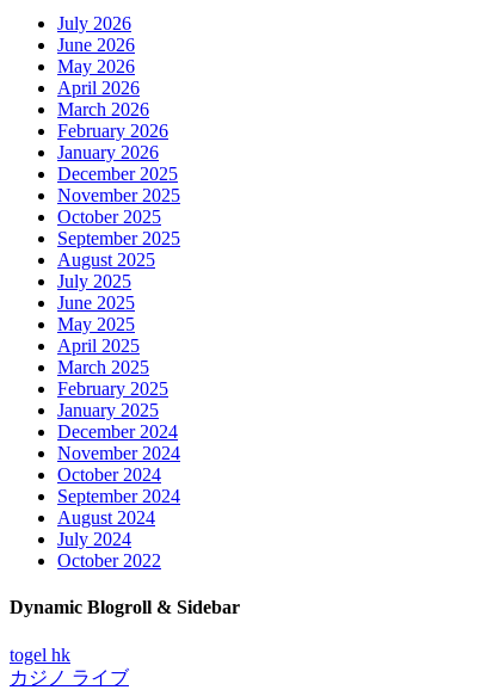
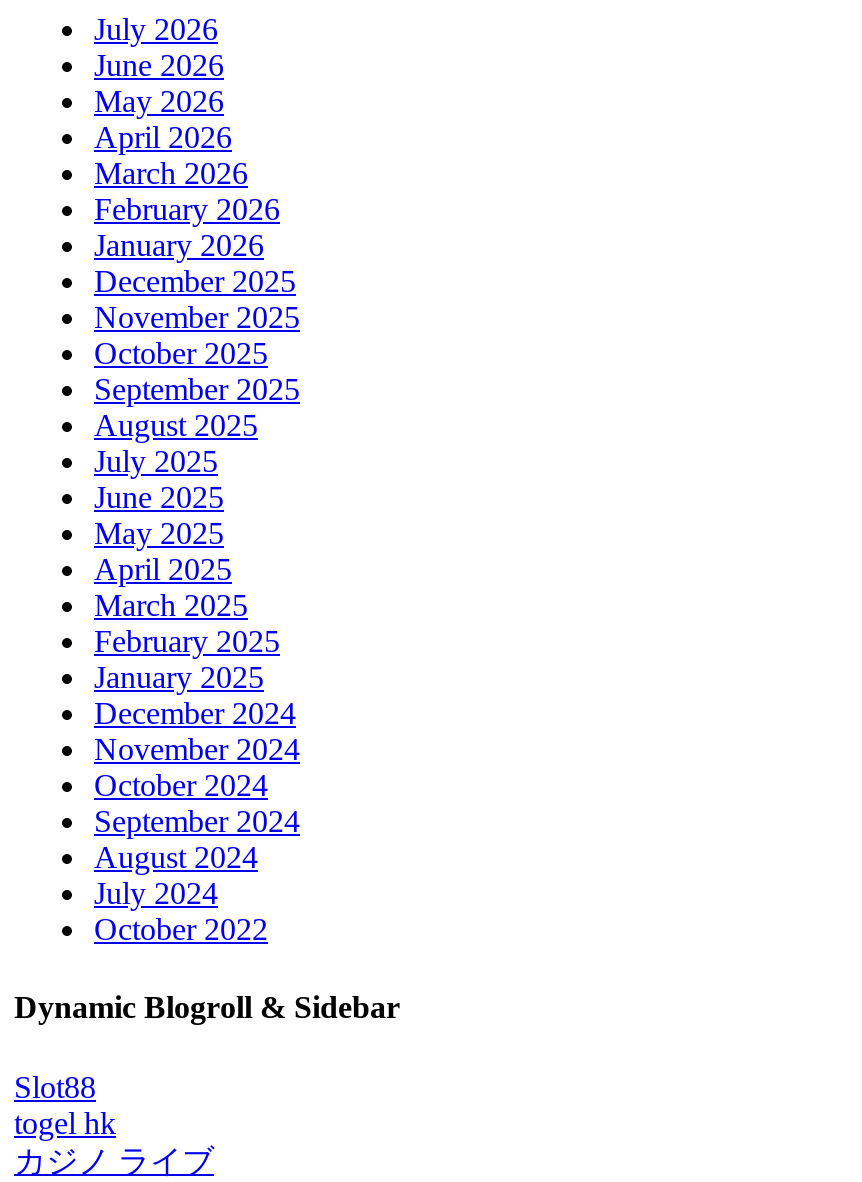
+ Slot88
